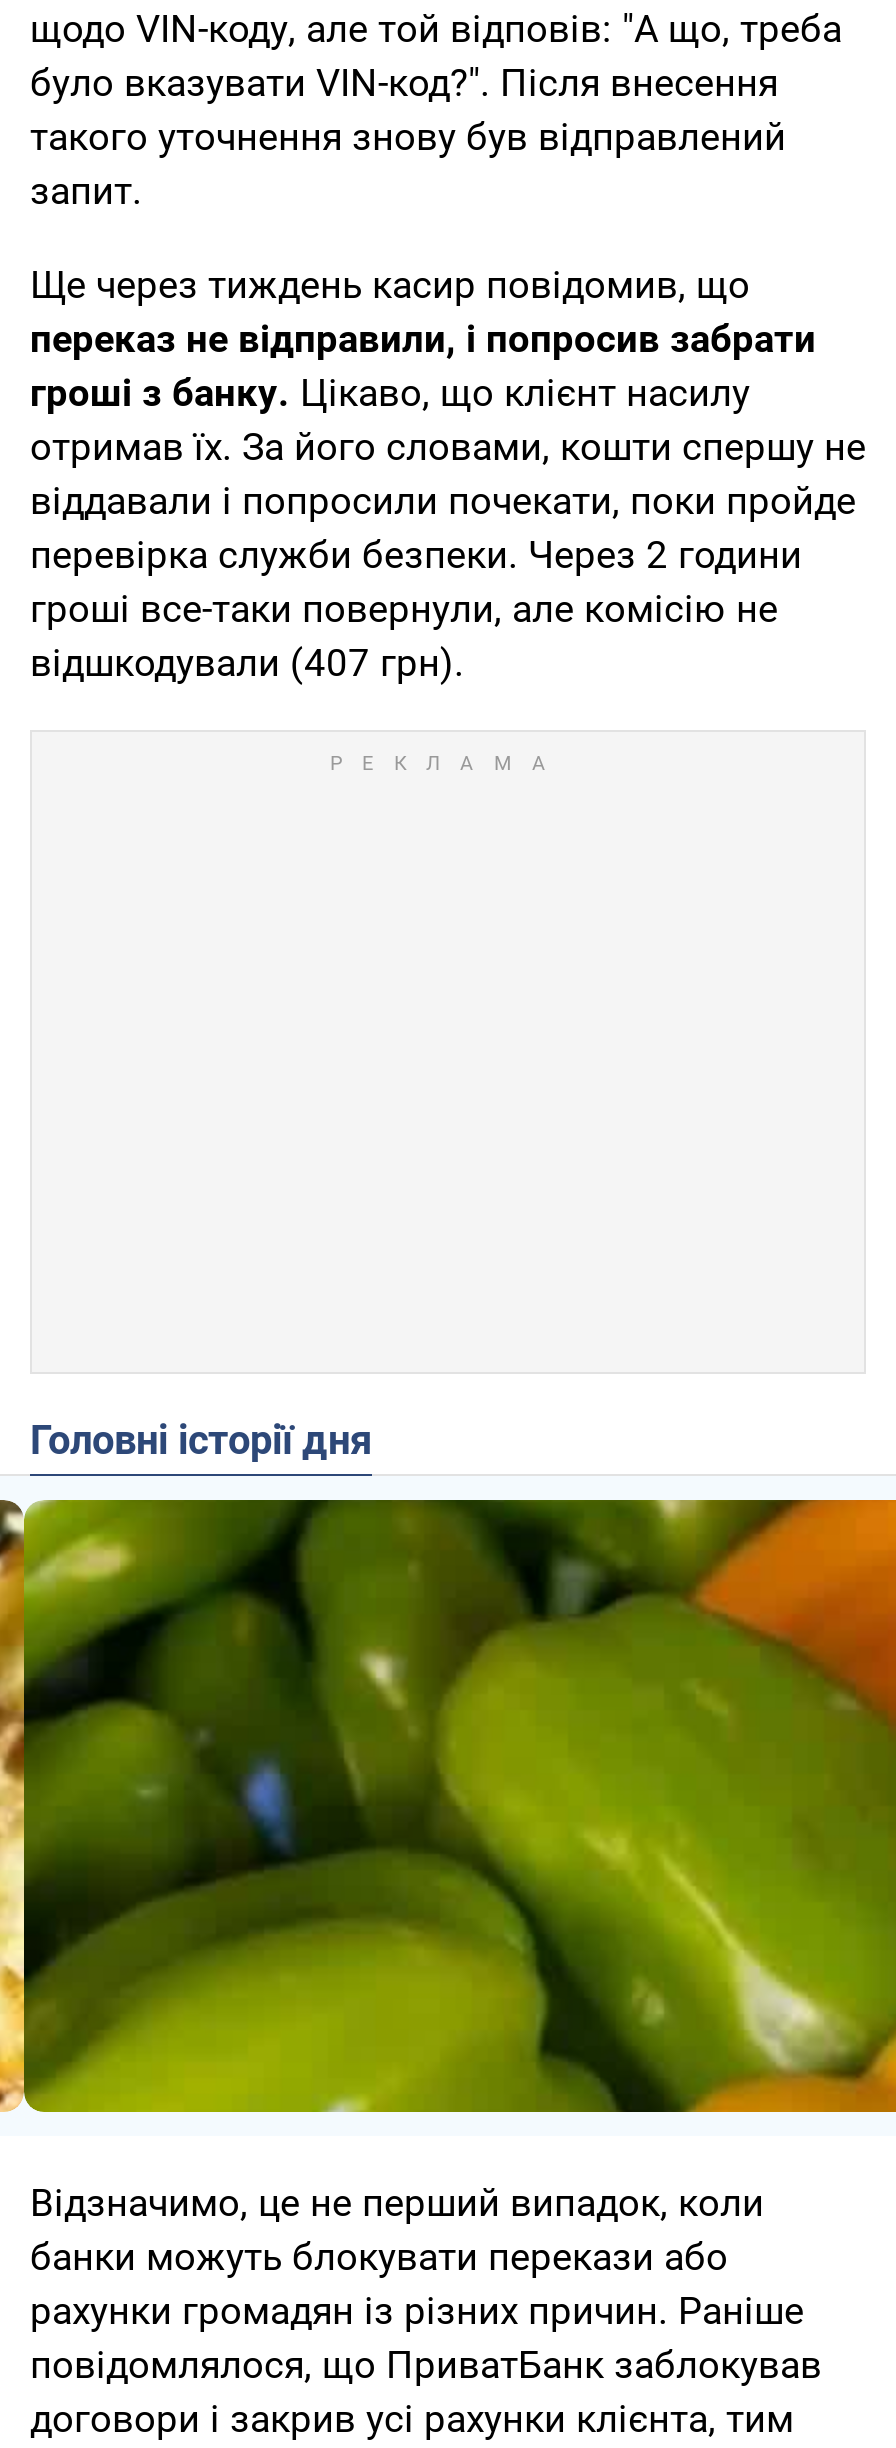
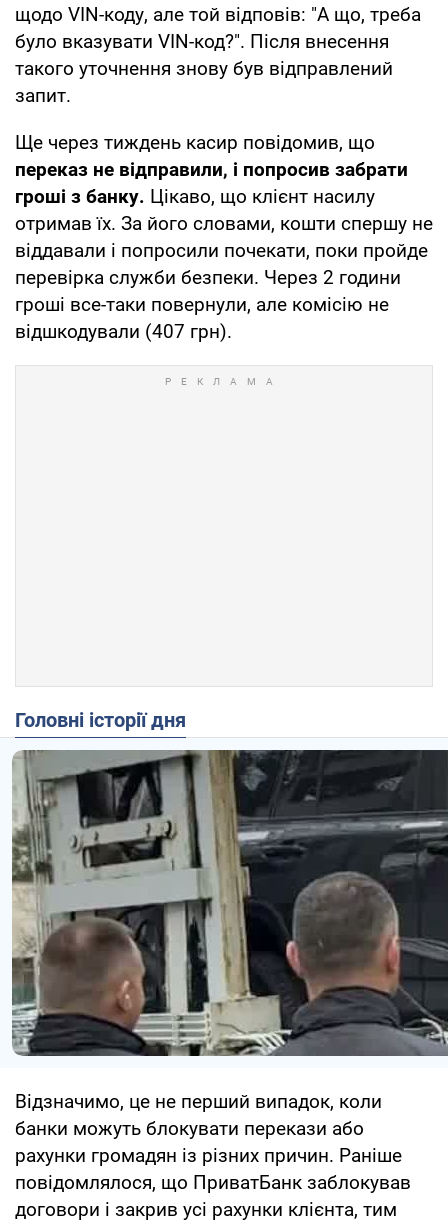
- [image]
+ [image]
